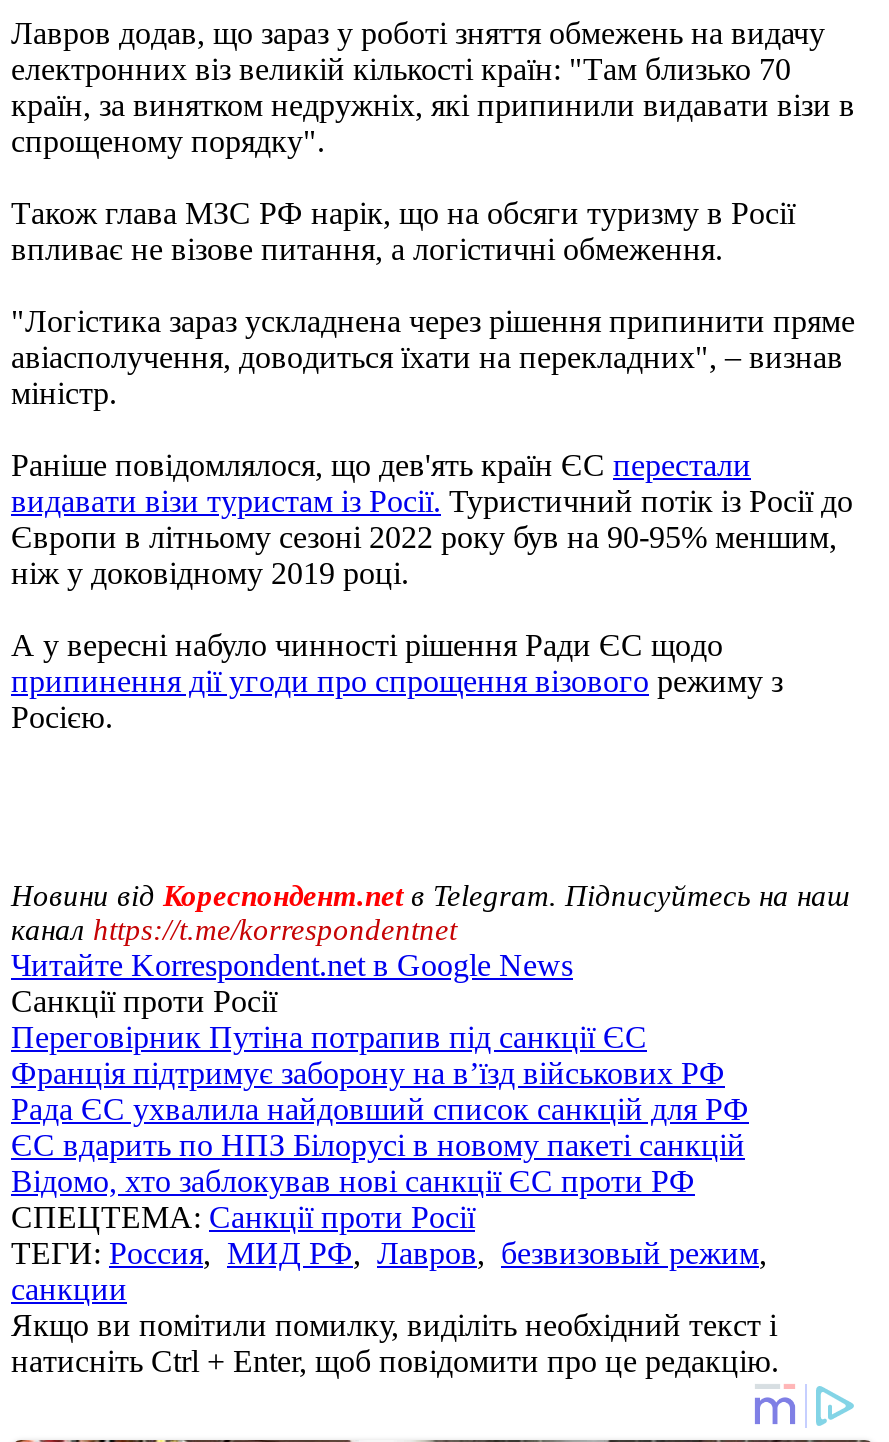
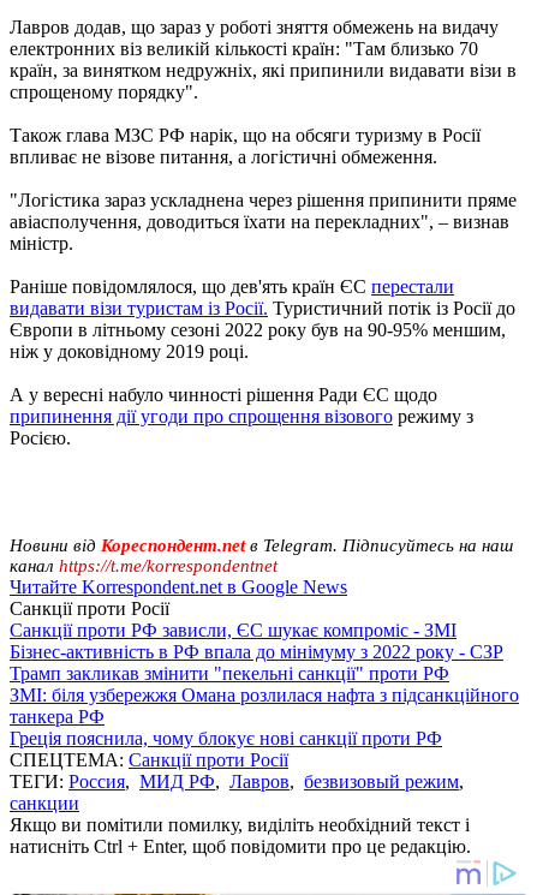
- Переговірник Путіна потрапив під санкції ЄС
- Франція підтримує заборону на в’їзд військових РФ
- Рада ЄС ухвалила найдовший список санкцій для РФ
- ЄС вдарить по НПЗ Білорусі в новому пакеті санкцій
- Відомо, хто заблокував нові санкції ЄС проти РФ
+ Санкції проти РФ зависли, ЄС шукає компроміс - ЗМІ
+ Бізнес-активність в РФ впала до мінімуму з 2022 року - СЗР
+ Трамп закликав змінити "пекельні санкції" проти РФ
+ ЗМІ: біля узбережжя Омана розлилася нафта з підсанкційного
+ танкера РФ
+ Греція пояснила, чому блокує нові санкції проти РФ
